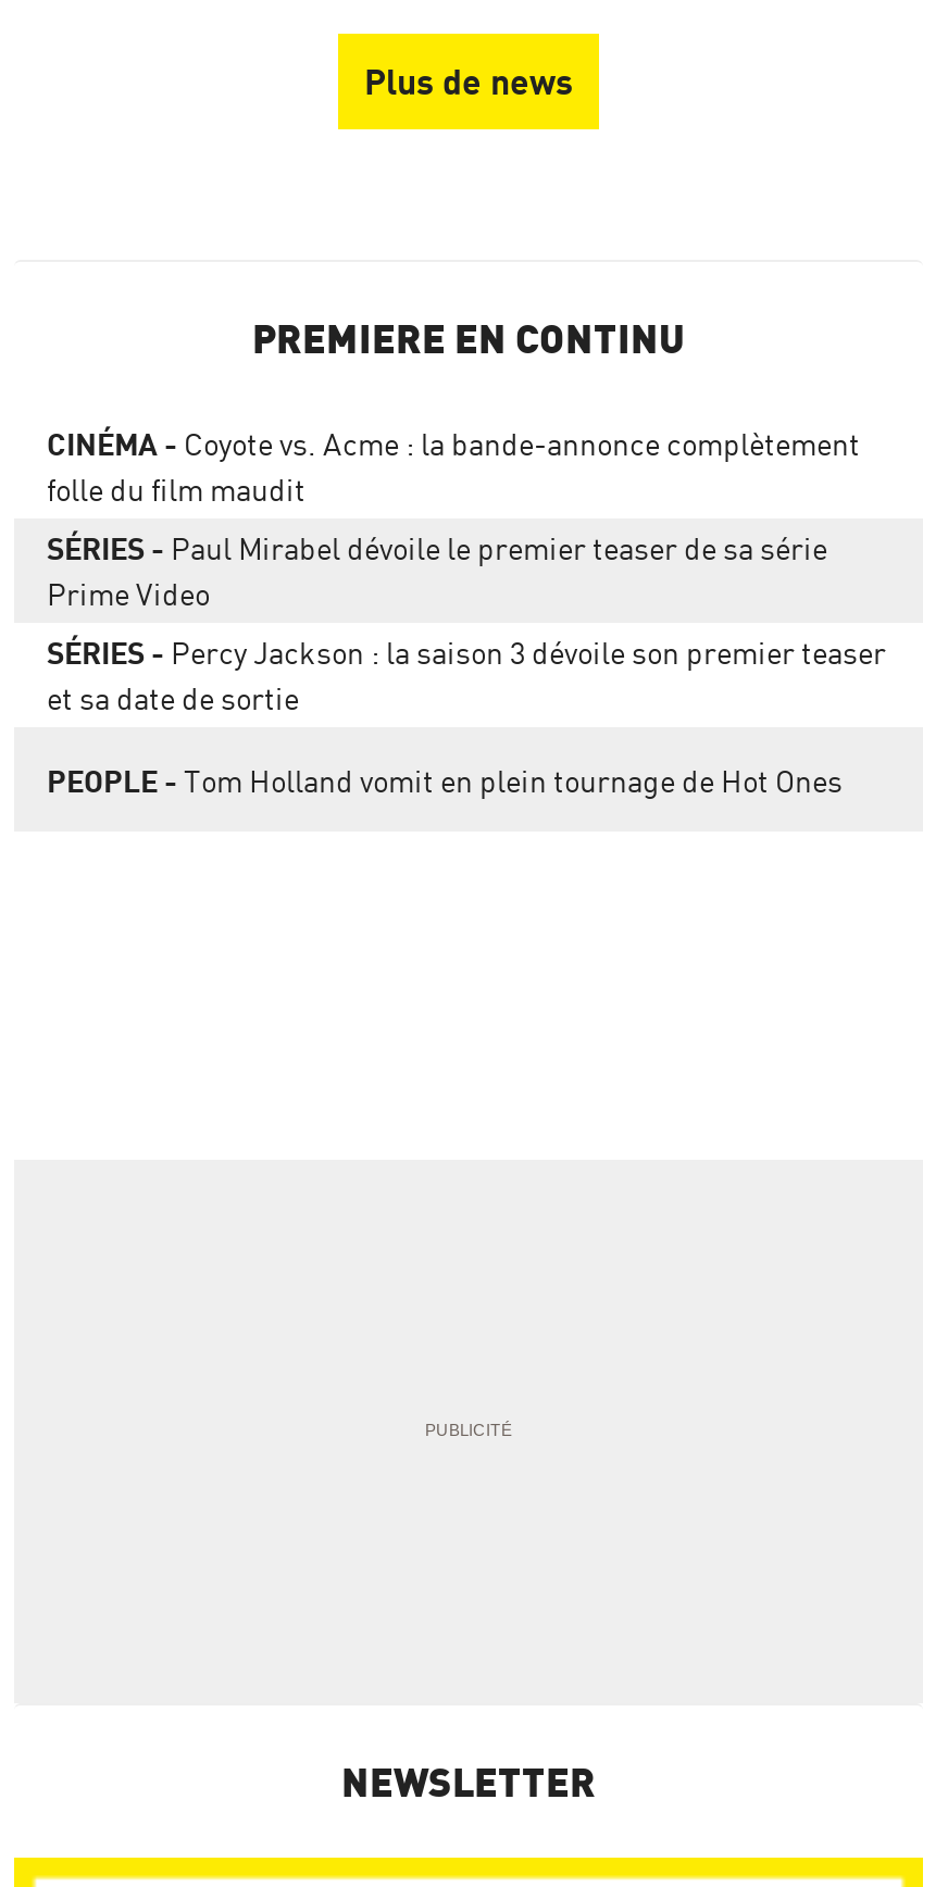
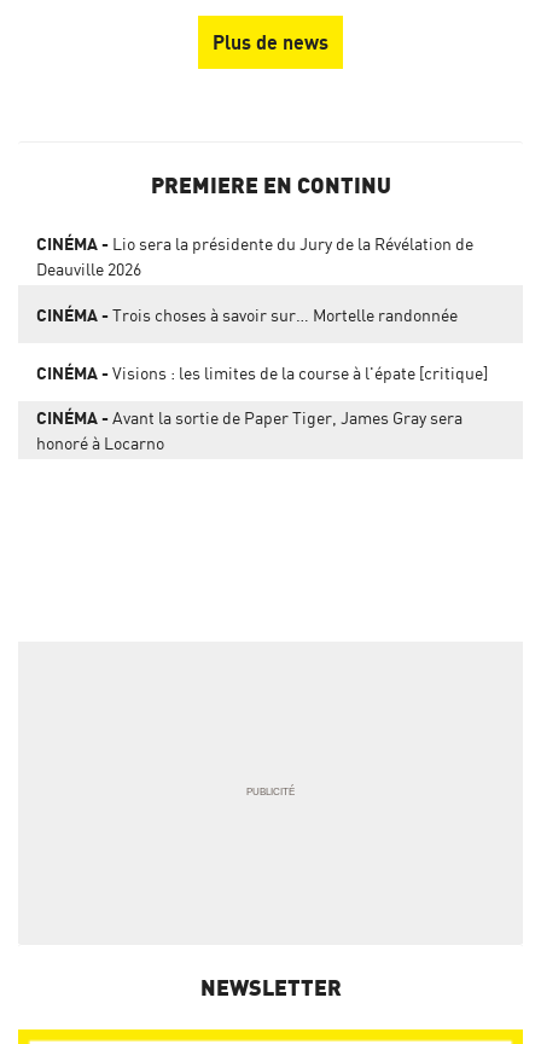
- Coyote vs. Acme : la bande-annonce complètement
- folle du film maudit
+ Lio sera la présidente du Jury de la Révélation de
+ Deauville 2026

- SÉRIES
- Paul Mirabel dévoile le premier teaser de sa série
- Prime Video
+ CINÉMA
+ Trois choses à savoir sur… Mortelle randonnée

- SÉRIES
- Percy Jackson : la saison 3 dévoile son premier teaser
- et sa date de sortie
+ CINÉMA
+ Visions : les limites de la course à l'épate [critique]

- PEOPLE
- Tom Holland vomit en plein tournage de Hot Ones
+ CINÉMA
+ Avant la sortie de Paper Tiger, James Gray sera
+ honoré à Locarno
